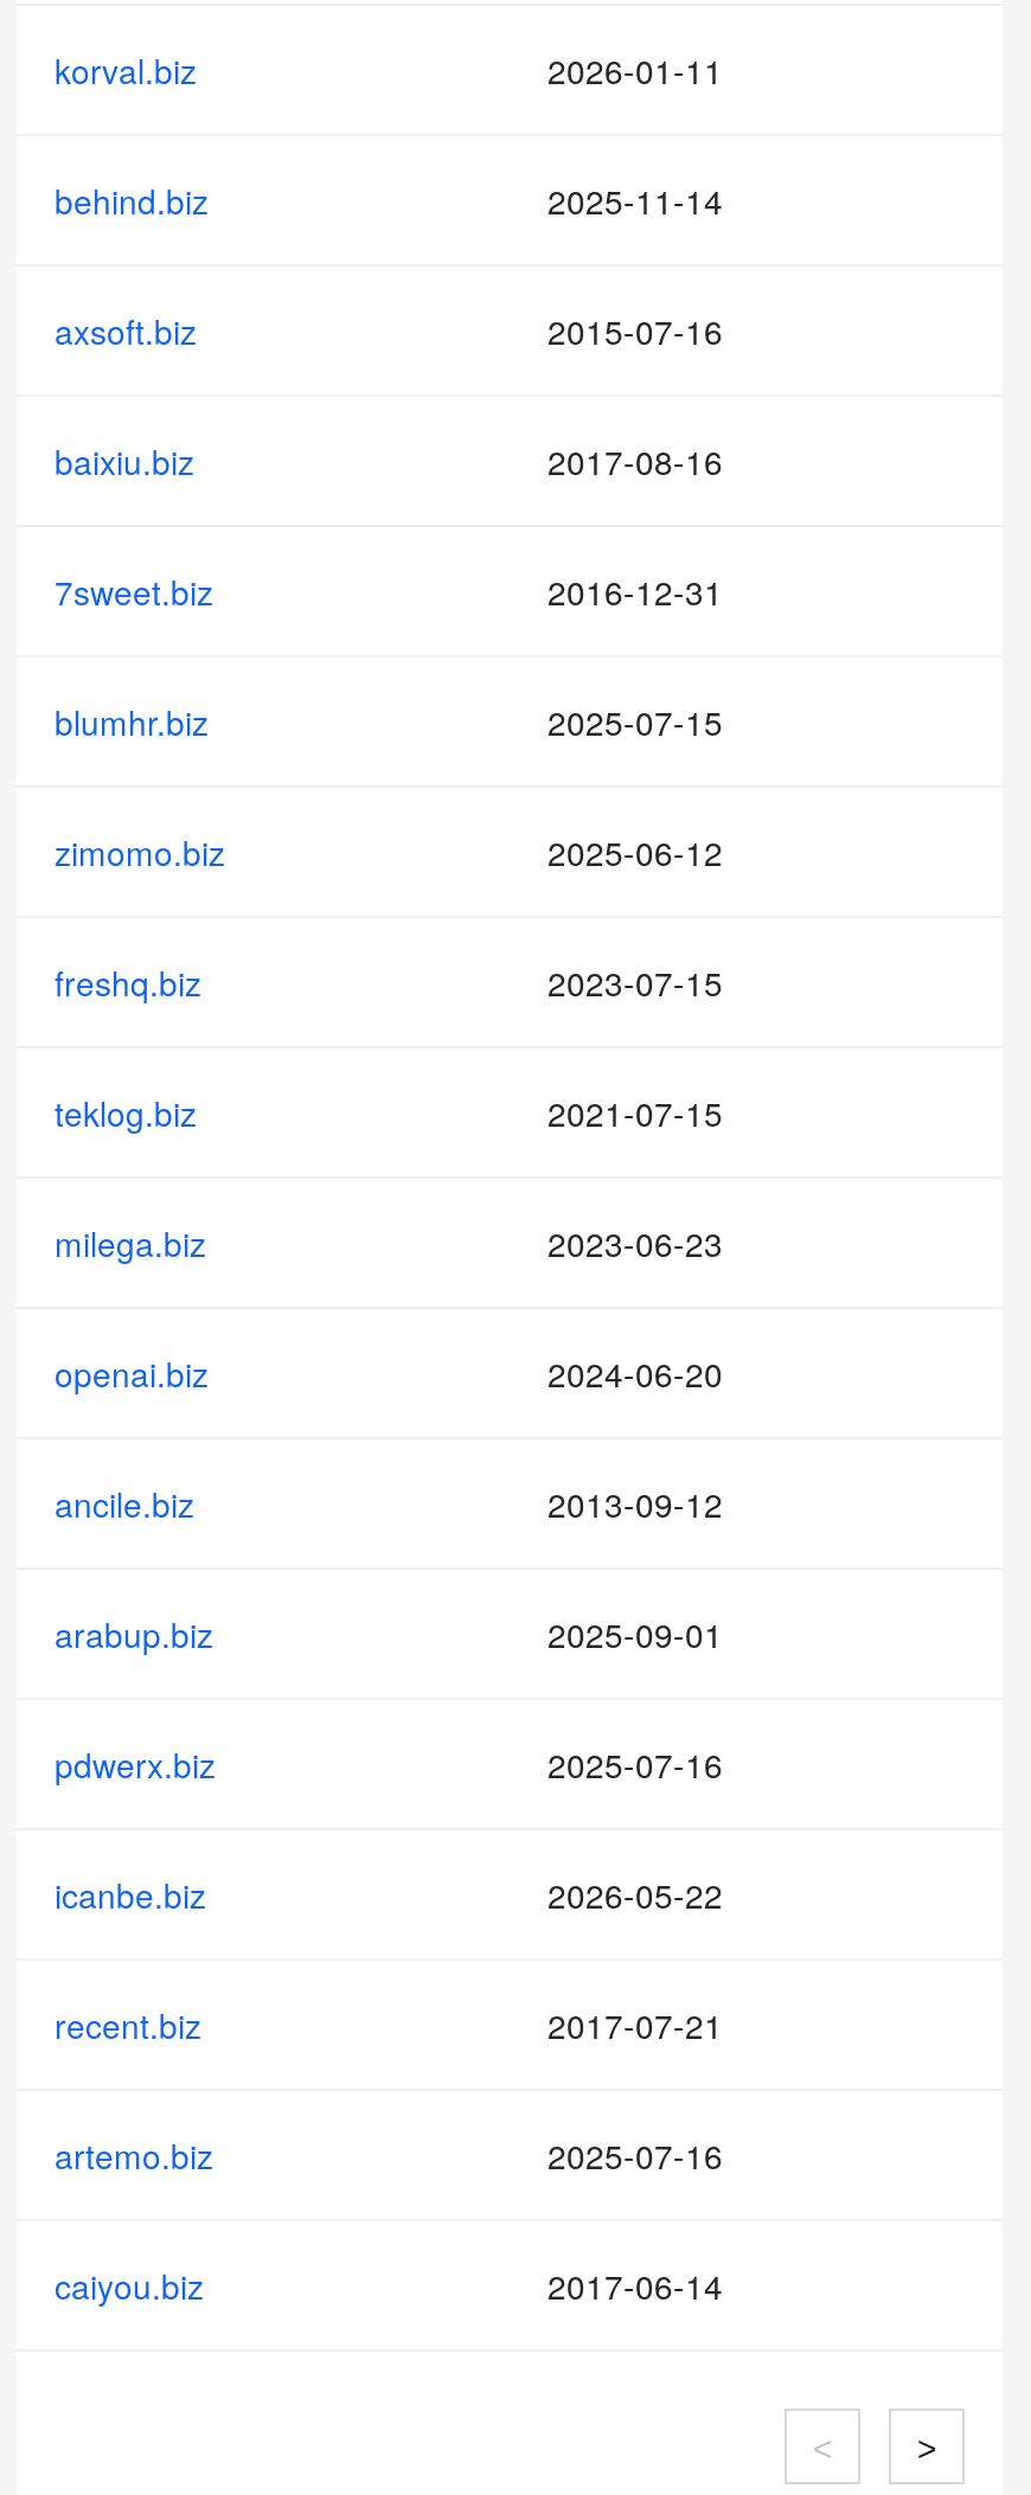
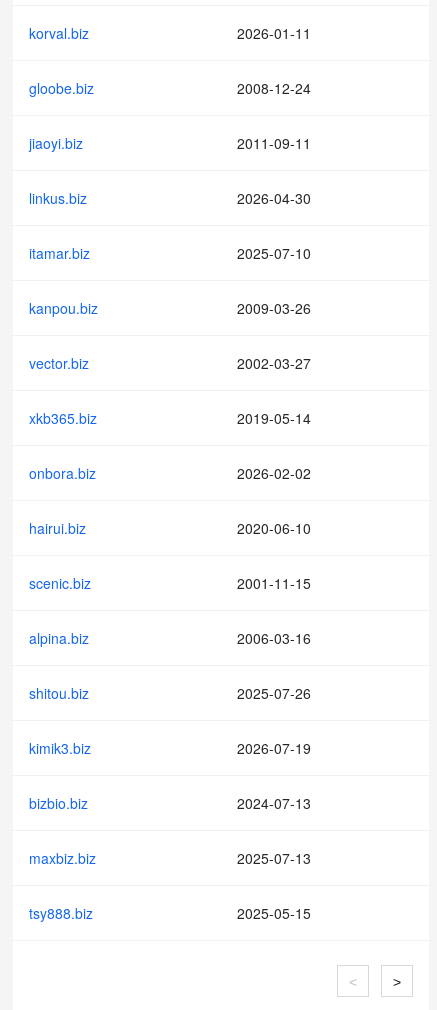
- behind.biz
- 2025-11-14
- axsoft.biz
- 2015-07-16
- baixiu.biz
- 2017-08-16
- 7sweet.biz
- 2016-12-31
- blumhr.biz
- 2025-07-15
- zimomo.biz
- 2025-06-12
- freshq.biz
- 2023-07-15
- teklog.biz
- 2021-07-15
- milega.biz
- 2023-06-23
- openai.biz
- 2024-06-20
- ancile.biz
- 2013-09-12
- arabup.biz
- 2025-09-01
- pdwerx.biz
- 2025-07-16
- icanbe.biz
- 2026-05-22
- recent.biz
- 2017-07-21
- artemo.biz
- 2025-07-16
- caiyou.biz
- 2017-06-14
+ gloobe.biz
+ 2008-12-24
+ jiaoyi.biz
+ 2011-09-11
+ linkus.biz
+ 2026-04-30
+ itamar.biz
+ 2025-07-10
+ kanpou.biz
+ 2009-03-26
+ vector.biz
+ 2002-03-27
+ xkb365.biz
+ 2019-05-14
+ onbora.biz
+ 2026-02-02
+ hairui.biz
+ 2020-06-10
+ scenic.biz
+ 2001-11-15
+ alpina.biz
+ 2006-03-16
+ shitou.biz
+ 2025-07-26
+ kimik3.biz
+ 2026-07-19
+ bizbio.biz
+ 2024-07-13
+ maxbiz.biz
+ 2025-07-13
+ tsy888.biz
+ 2025-05-15
